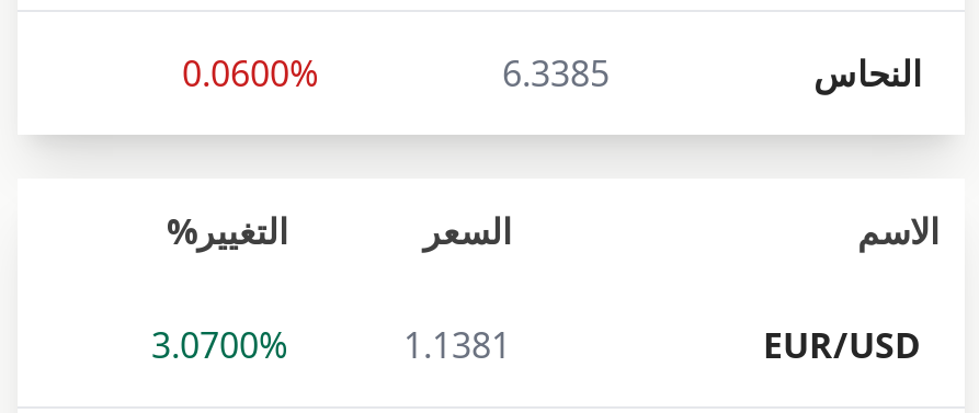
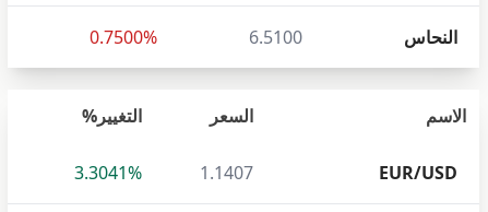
- 0.0600%
+ 0.7500%

- 6.3385
+ 6.5100

- 3.0700%
+ 3.3041%

- 1.1381
+ 1.1407
